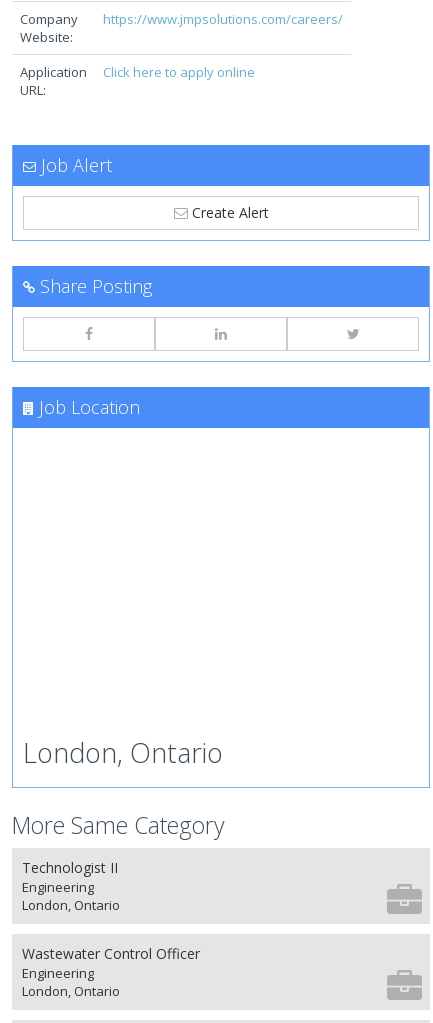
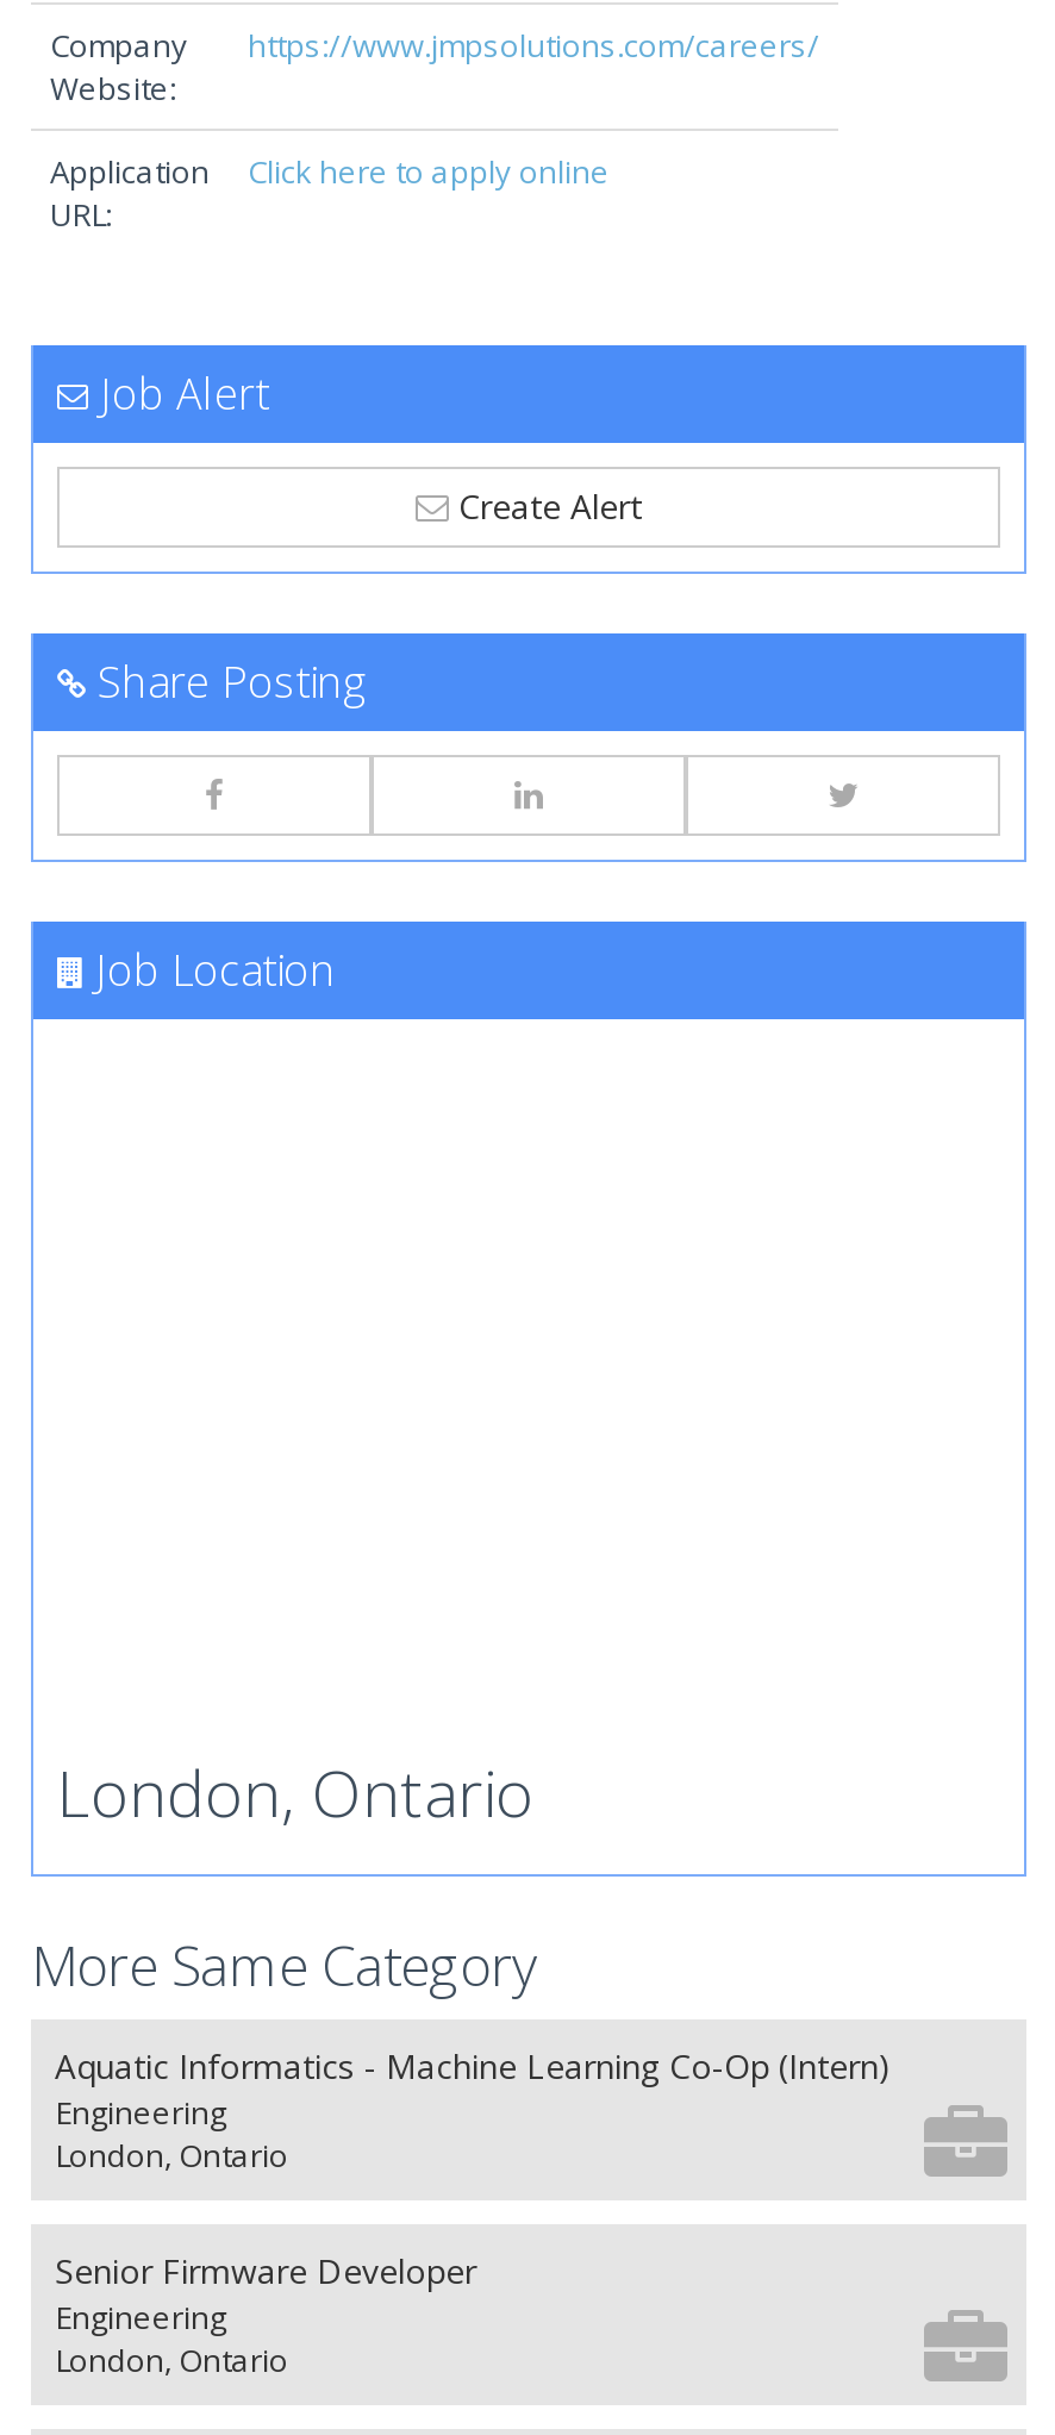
- Technologist II
+ Aquatic Informatics - Machine Learning Co-Op (Intern)

- Wastewater Control Officer
+ Senior Firmware Developer
